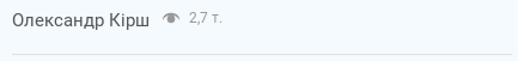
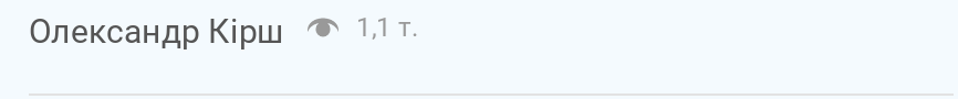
- 2,7 т.
+ 1,1 т.
